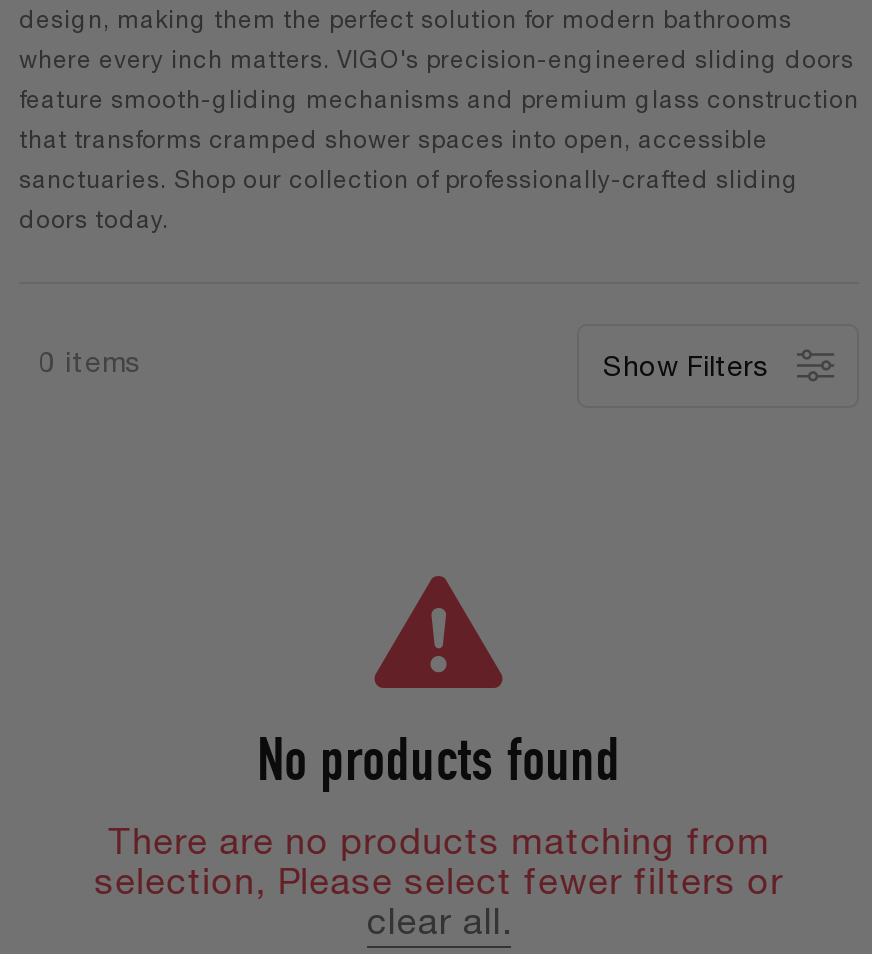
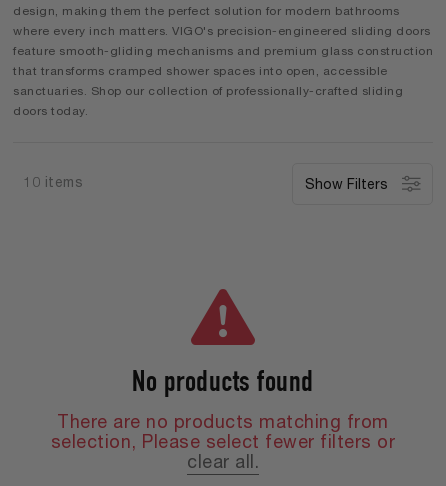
- 0 items
+ 10 items
